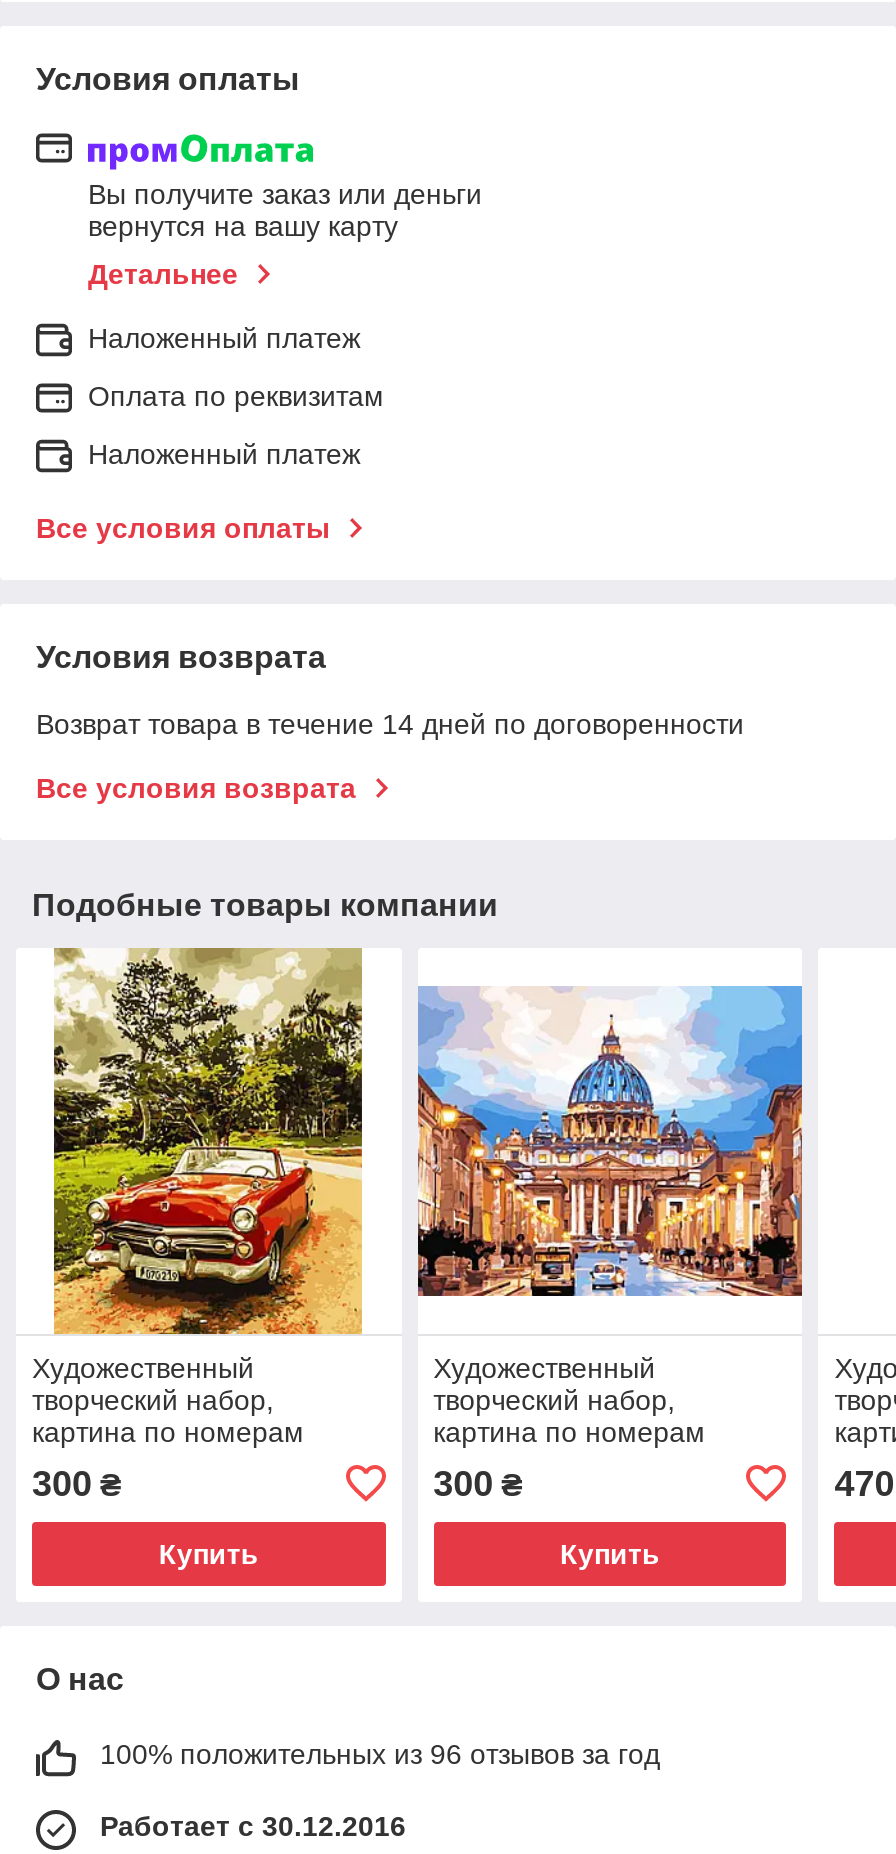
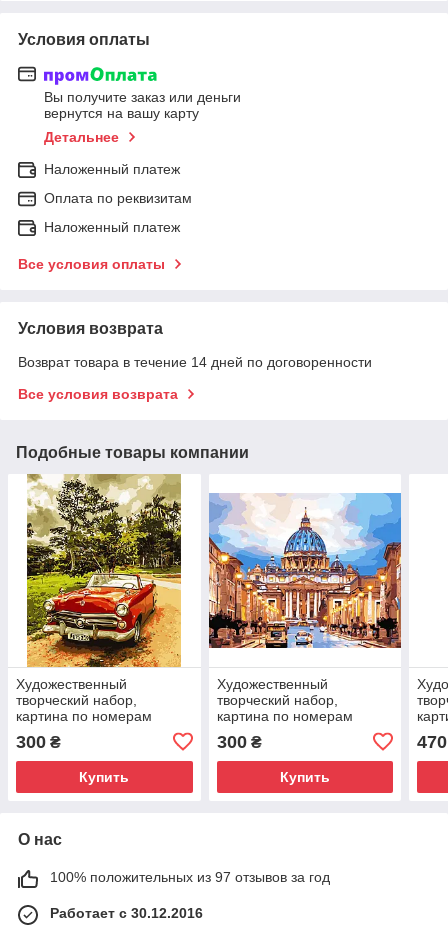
- 100% положительных из 96 отзывов за год
+ 100% положительных из 97 отзывов за год
